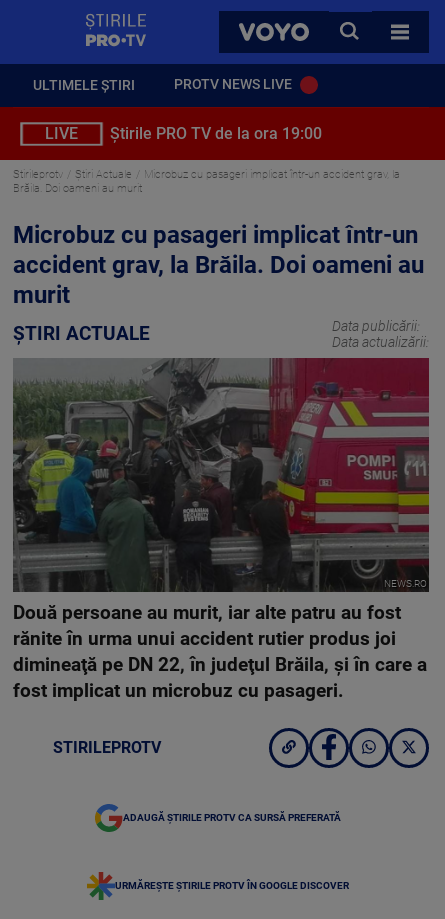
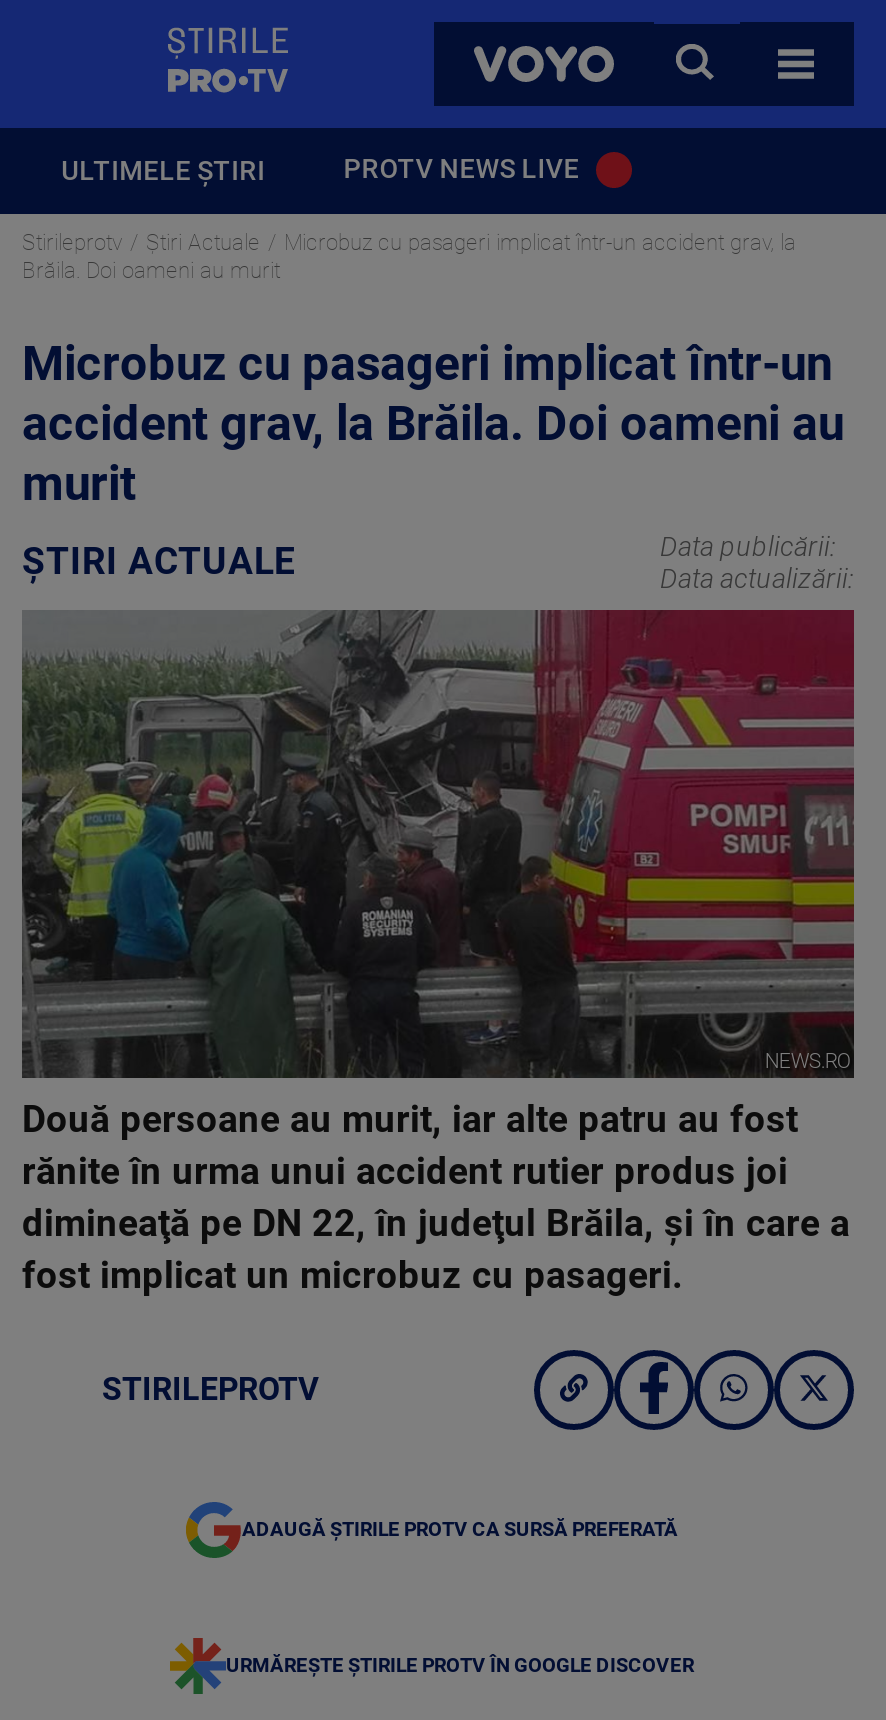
- LIVE
- Știrile PRO TV de la ora 19:00
